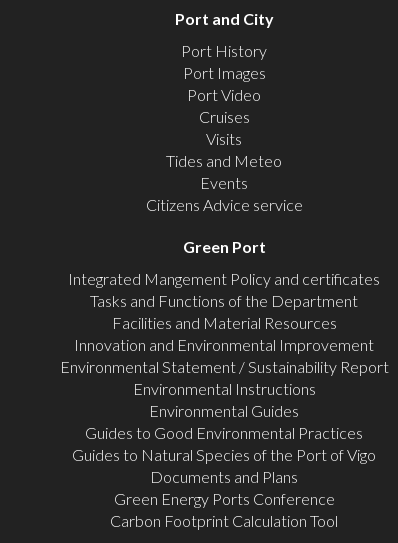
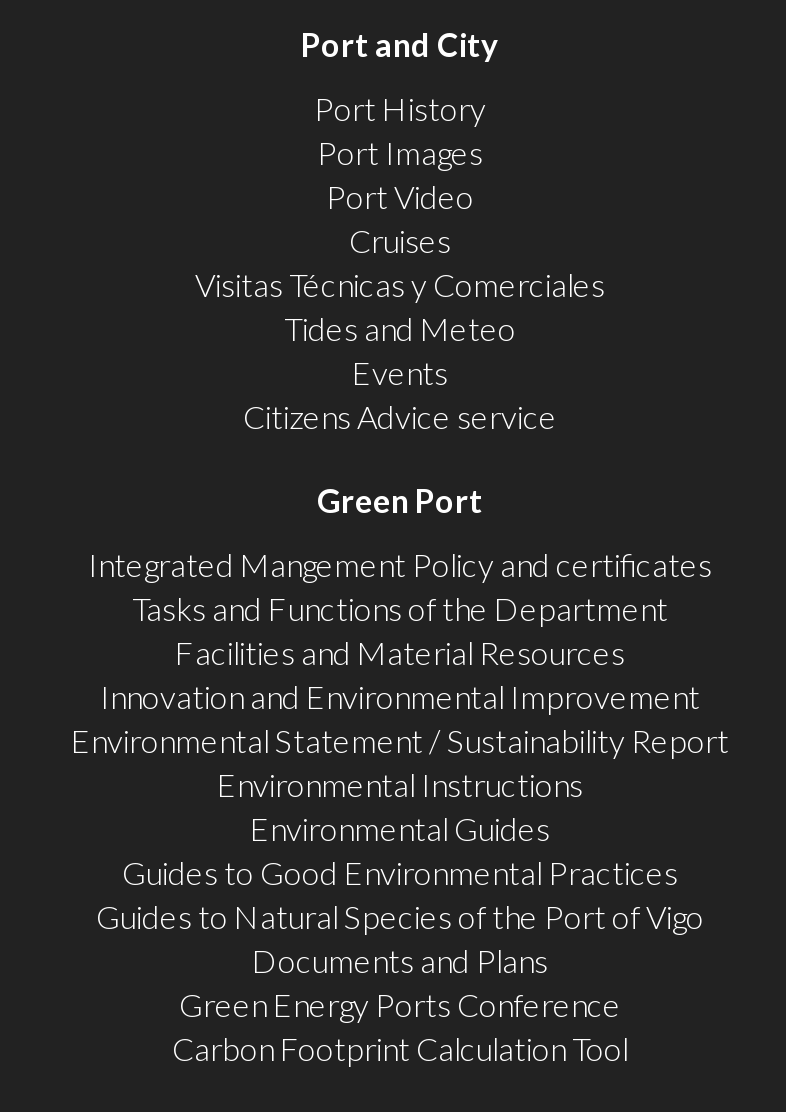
- Visits
+ Visitas Técnicas y Comerciales
